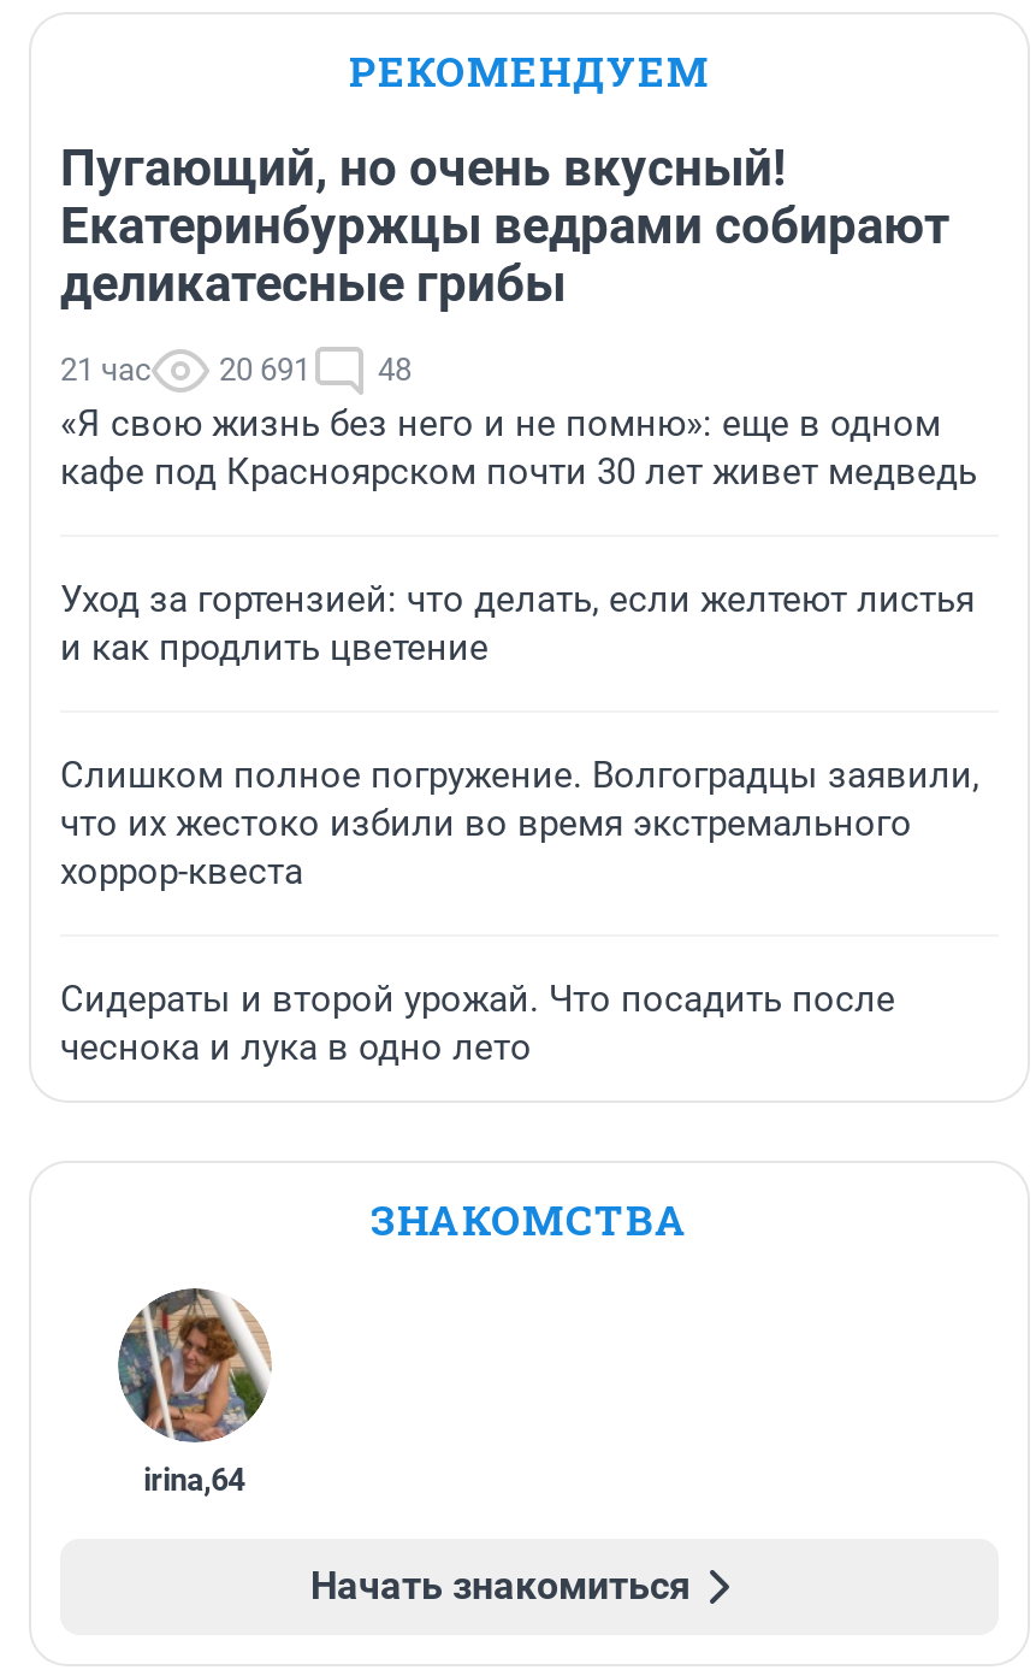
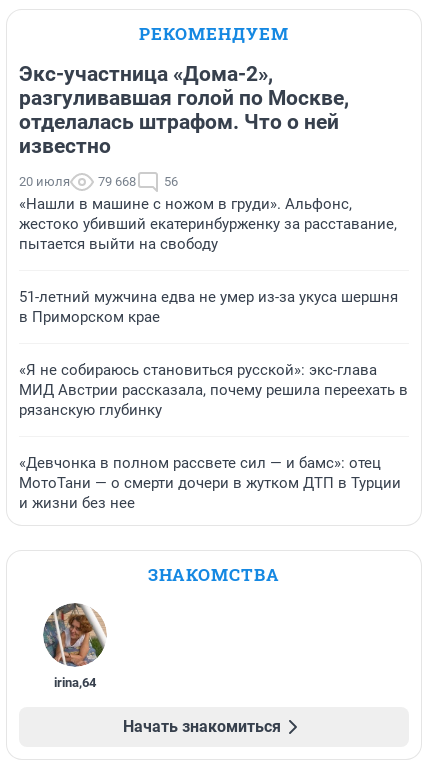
- Пугающий, но очень вкусный!
- Екатеринбуржцы ведрами собирают
- деликатесные грибы
+ Экс-участница «Дома-2»,
+ разгуливавшая голой по Москве,
+ отделалась штрафом. Что о ней
+ известно

- 21 час
- 20 691
- 48
- «Я свою жизнь без него и не помню»: еще в одном
- кафе под Красноярском почти 30 лет живет медведь
+ 20 июля
+ 79 668
+ 56
+ «Нашли в машине с ножом в груди». Альфонс,
+ жестоко убивший екатеринбурженку за расставание,
+ пытается выйти на свободу

- Уход за гортензией: что делать, если желтеют листья
- и как продлить цветение
+ 51-летний мужчина едва не умер из-за укуса шершня
+ в Приморском крае

- Слишком полное погружение. Волгоградцы заявили,
- что их жестоко избили во время экстремального
- хоррор-квеста
+ «Я не собираюсь становиться русской»: экс-глава
+ МИД Австрии рассказала, почему решила переехать в
+ рязанскую глубинку

- Сидераты и второй урожай. Что посадить после
- чеснока и лука в одно лето
+ «Девчонка в полном рассвете сил — и бамс»: отец
+ МотоТани — о смерти дочери в жутком ДТП в Турции
+ и жизни без нее
